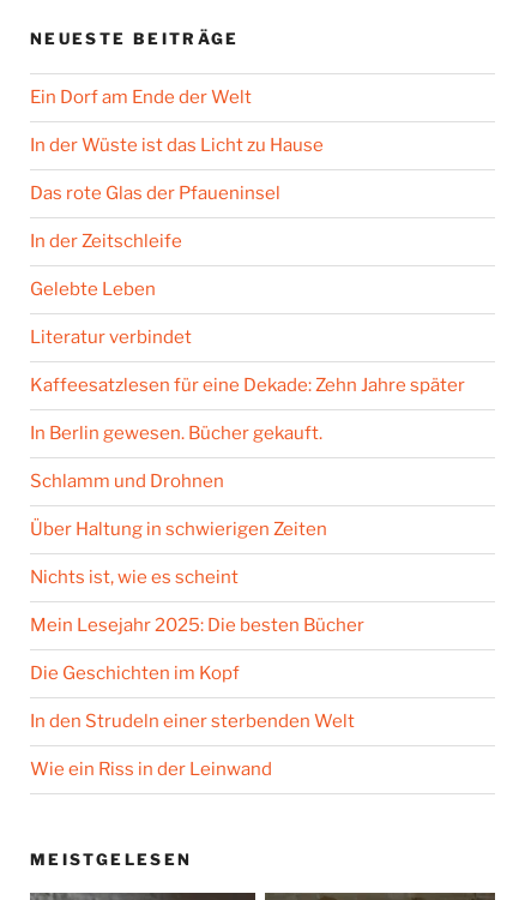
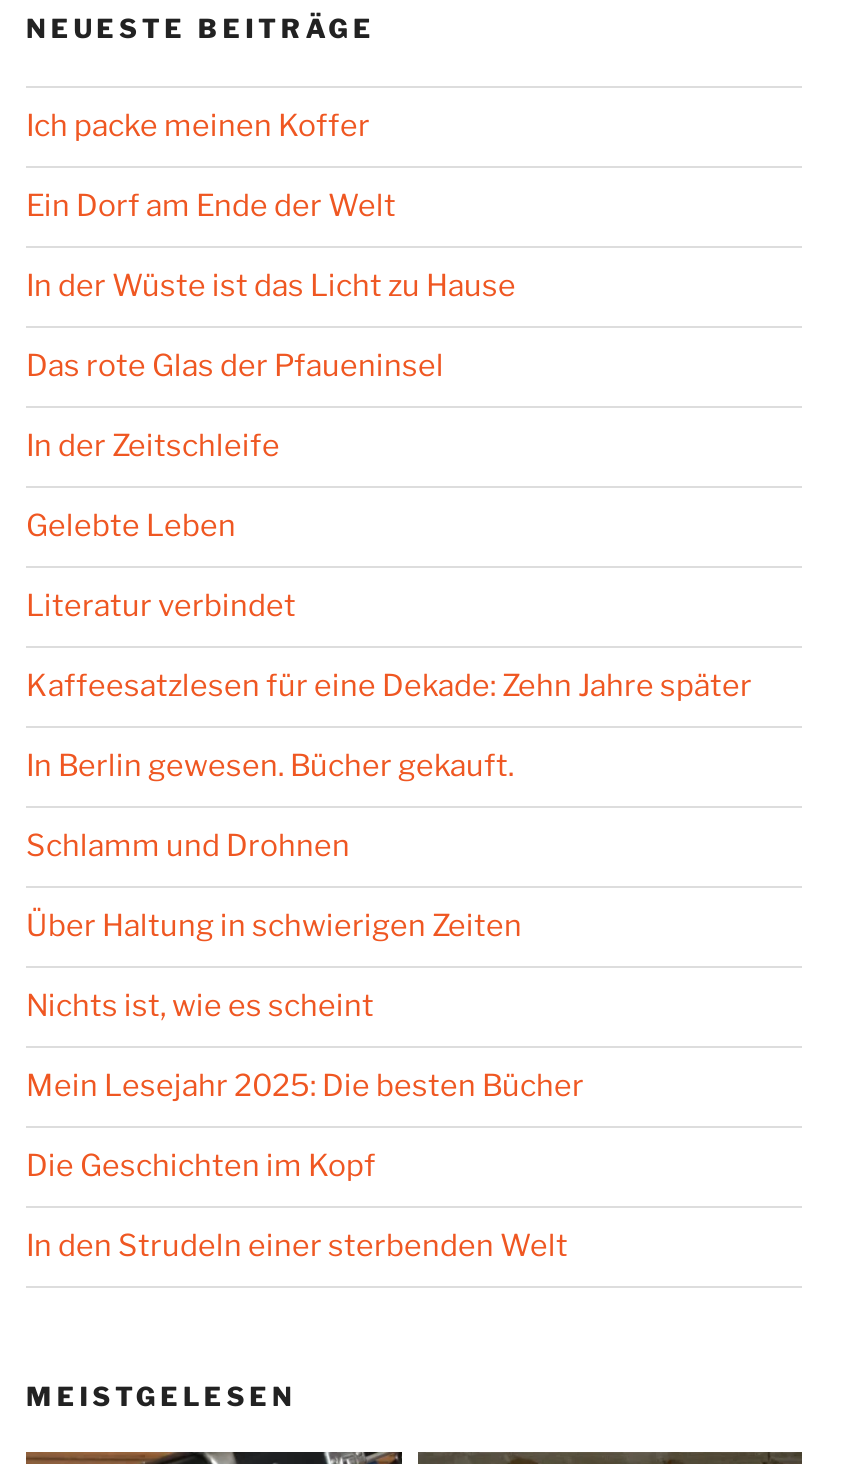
+ Ich packe meinen Koffer

moved down: Ein Dorf am Ende der Welt | In der Wüste ist das Licht zu Hause | Das rote Glas der Pfaueninsel | ... | Die Geschichten im Kopf | In den Strudeln einer sterbenden Welt

- Wie ein Riss in der Leinwand
